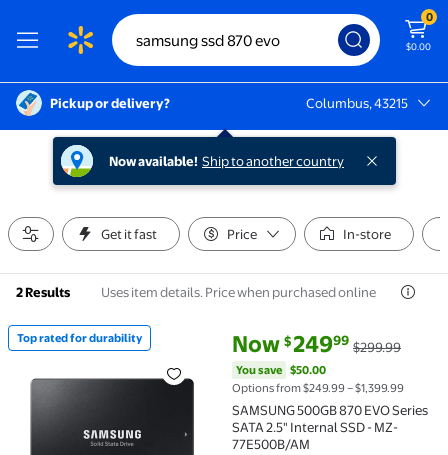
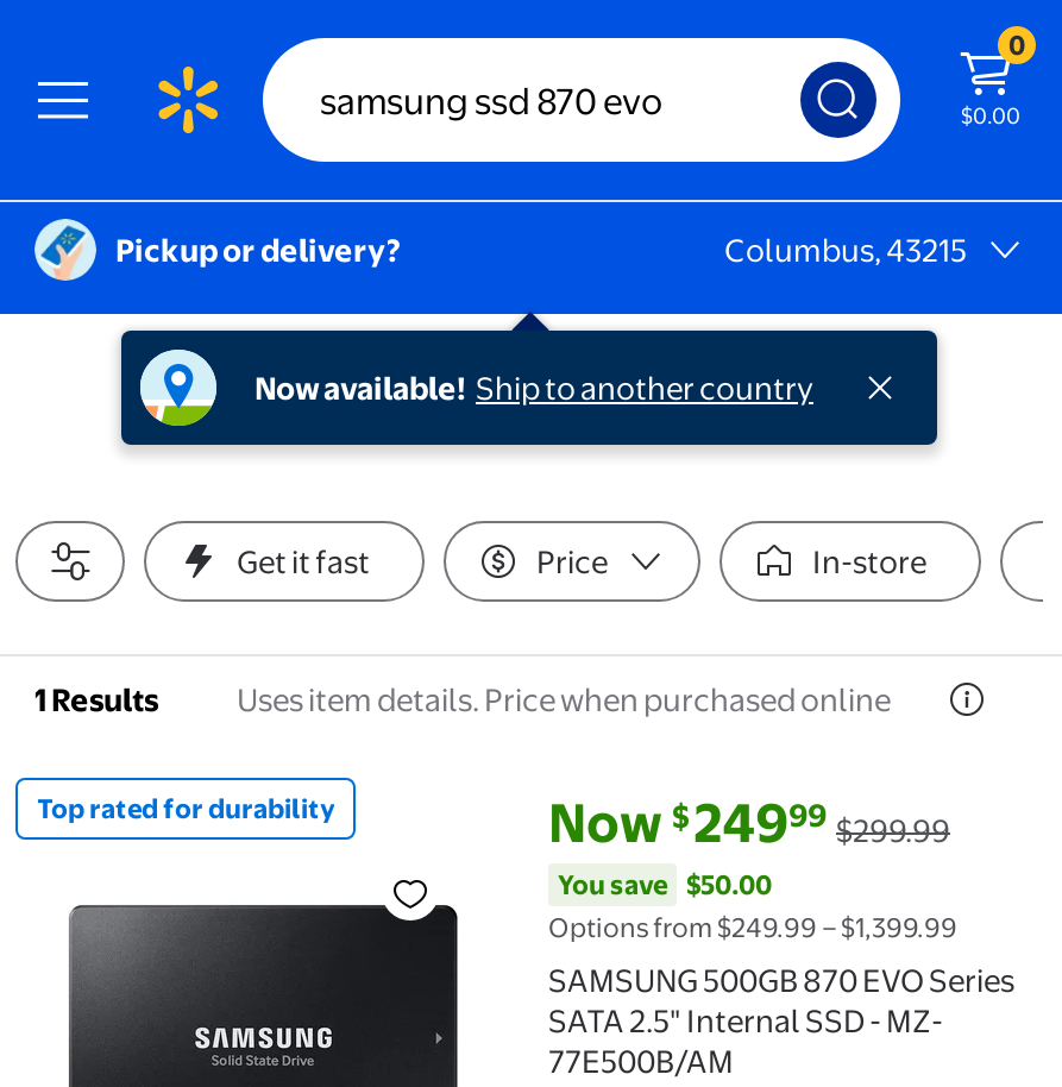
- 2 Results
+ 1 Results
